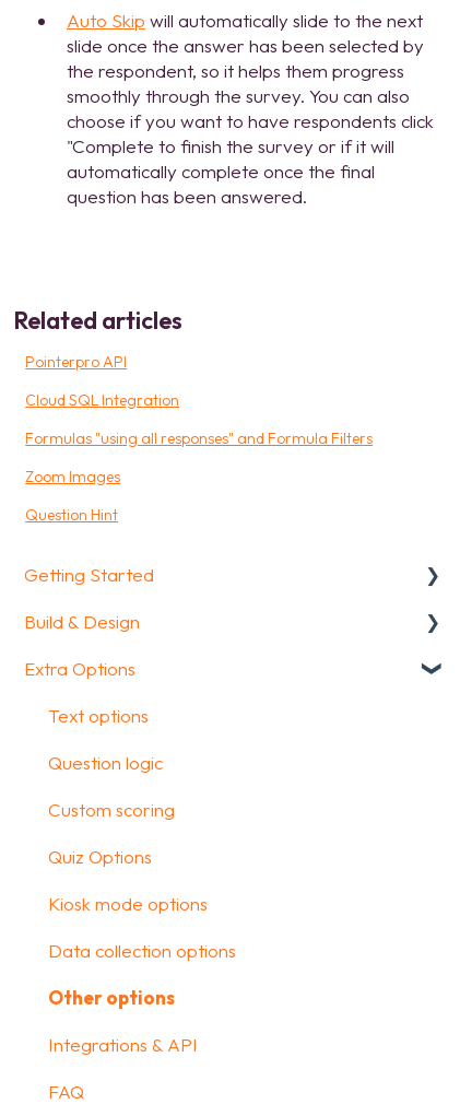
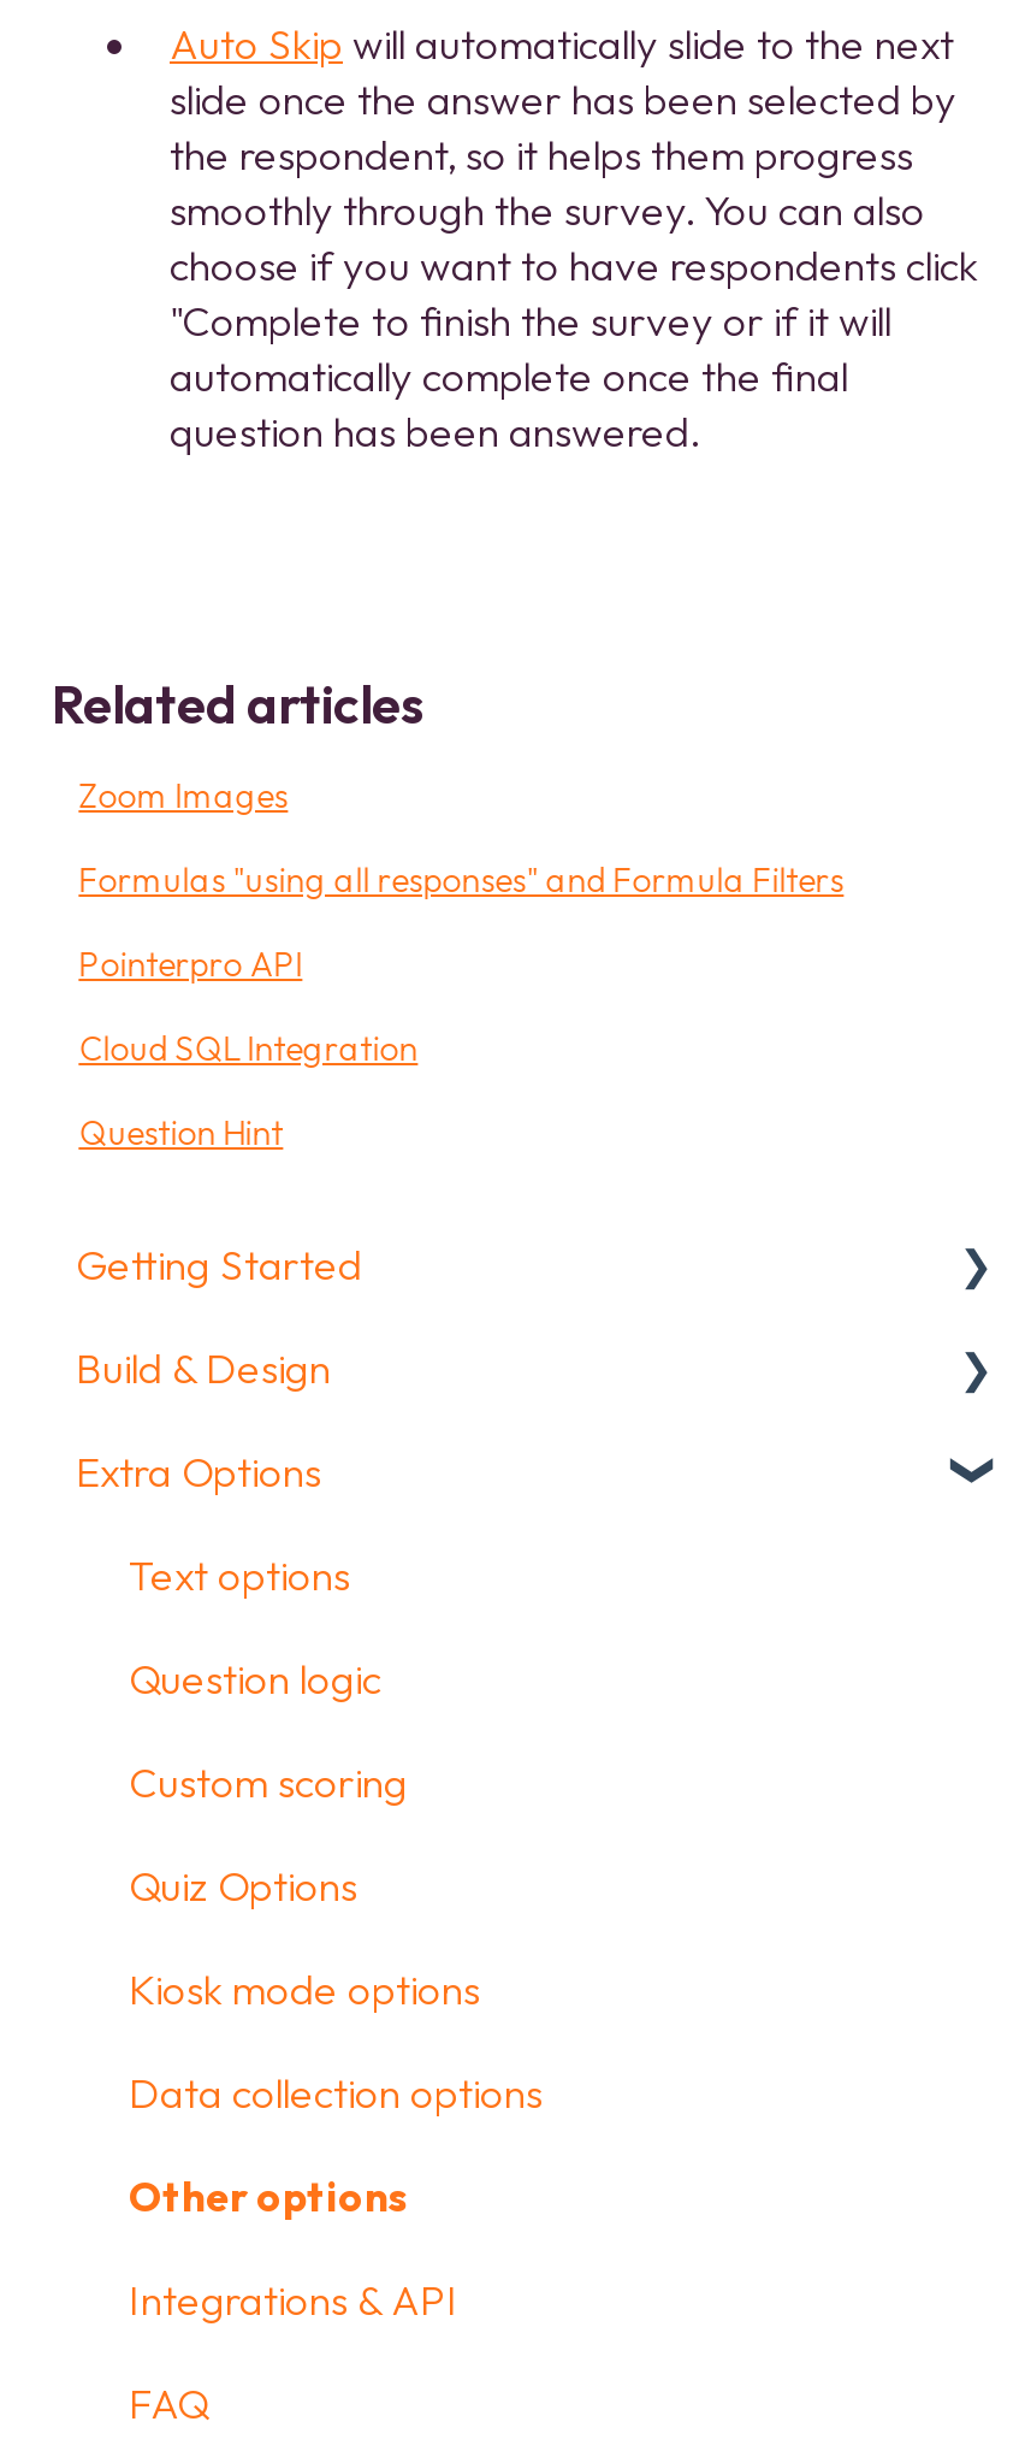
moved down: Pointerpro API | Cloud SQL Integration

moved up: Formulas "using all responses" and Formula Filters | Zoom Images
